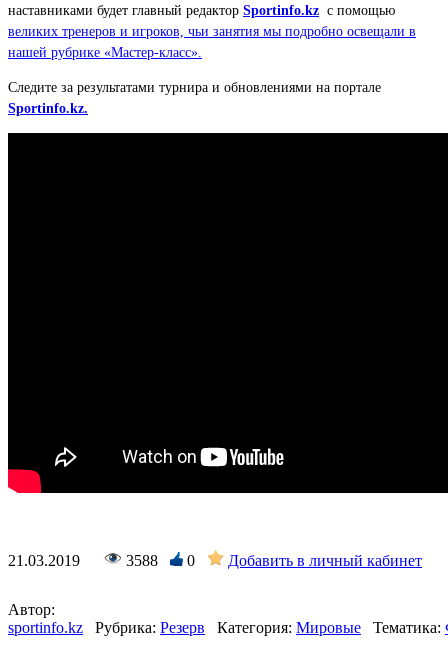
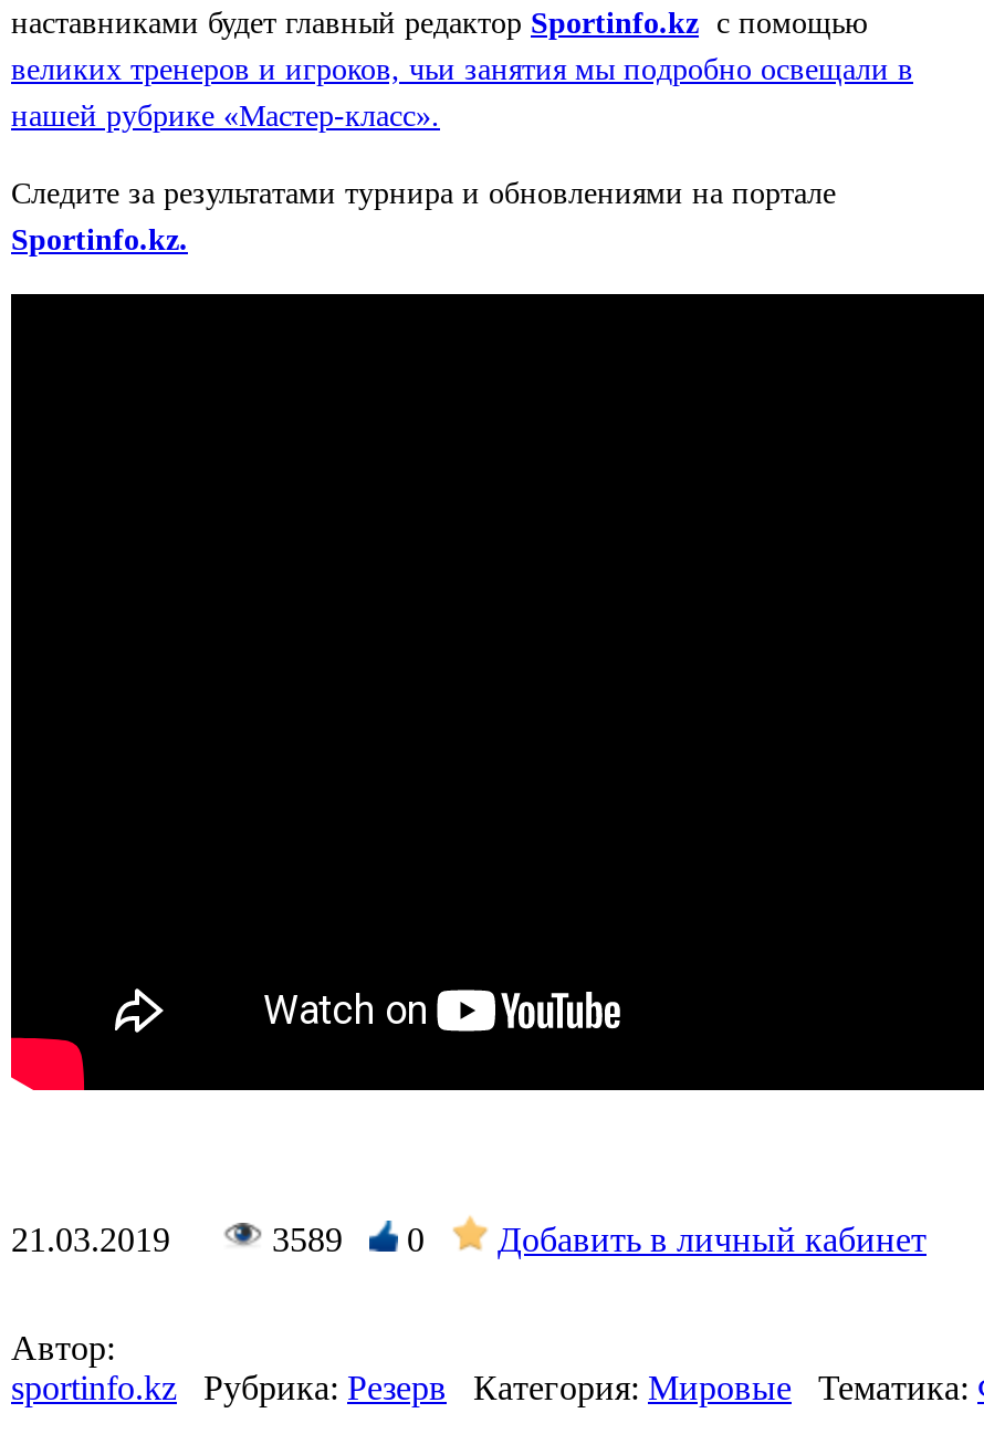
- 3588 0 Добавить в личный кабинет
+ 3589 0 Добавить в личный кабинет
